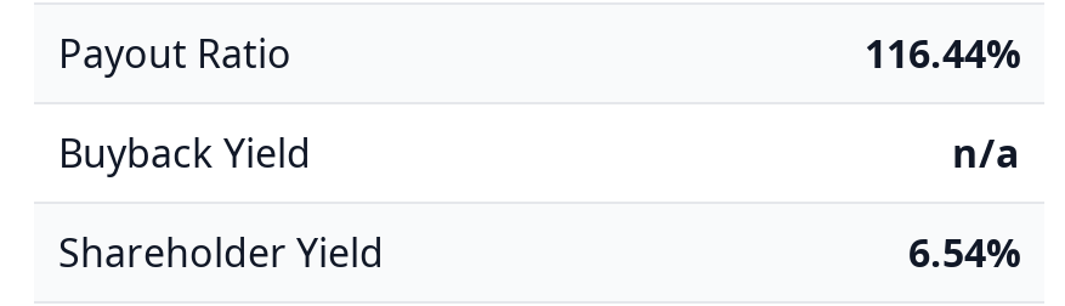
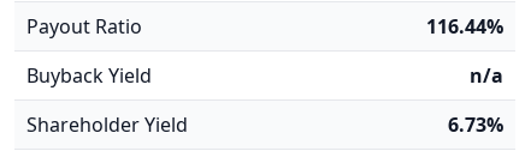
- 6.54%
+ 6.73%
